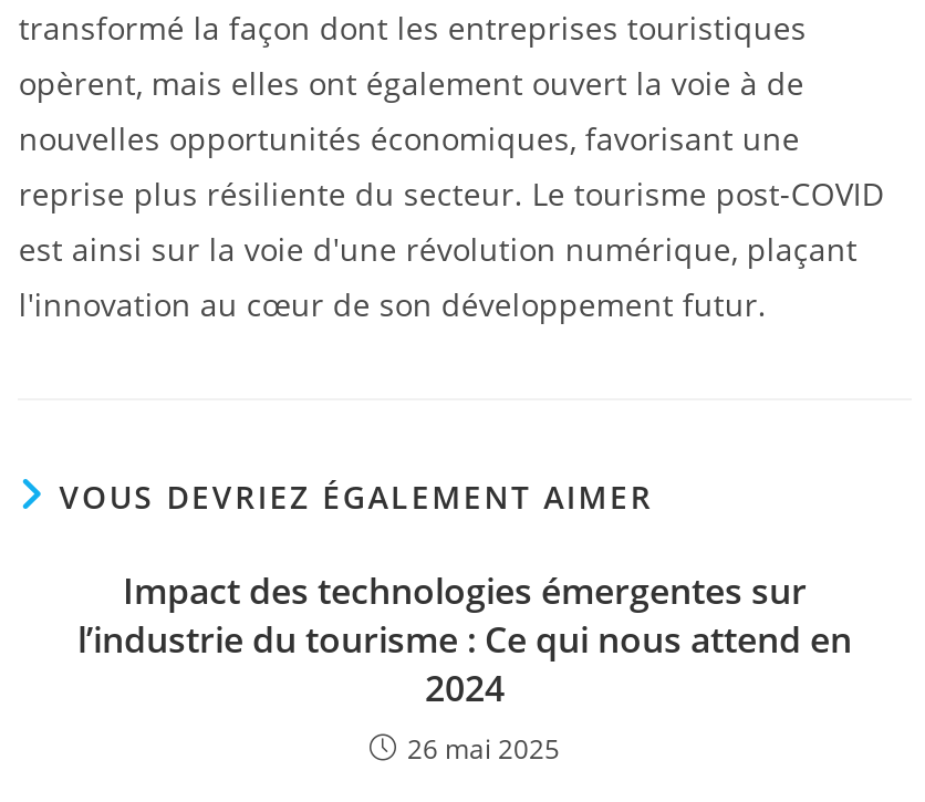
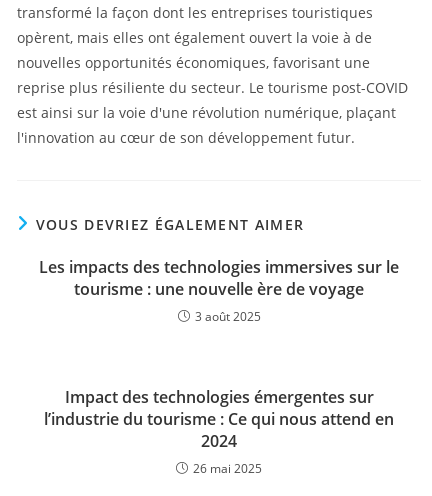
+ Les impacts des technologies immersives sur le
+ tourisme : une nouvelle ère de voyage
+ 3 août 2025
